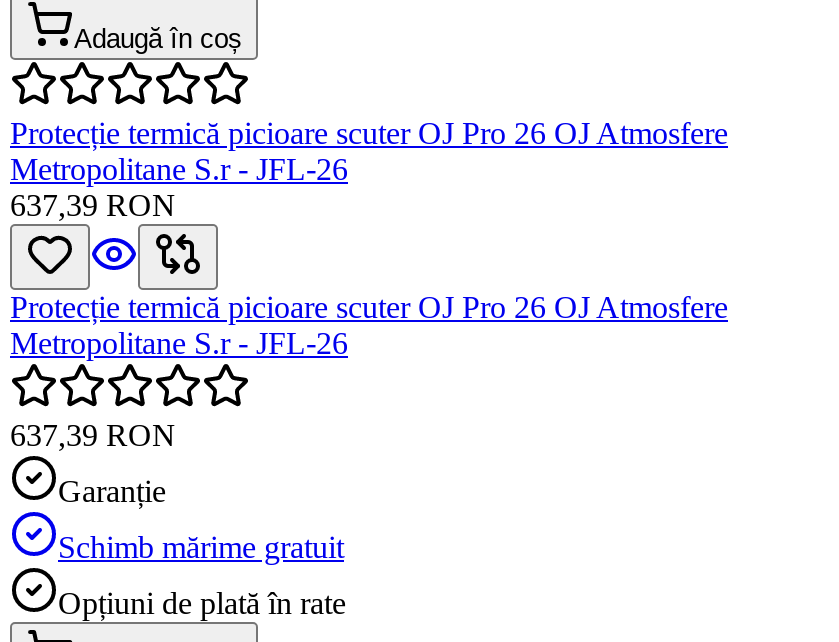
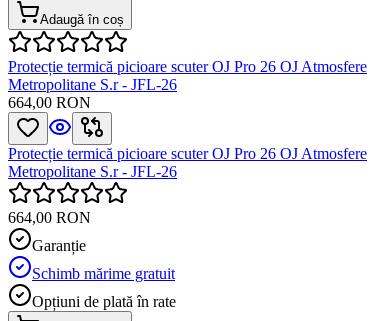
- 637,39 RON
+ 664,00 RON

- 637,39 RON
+ 664,00 RON
